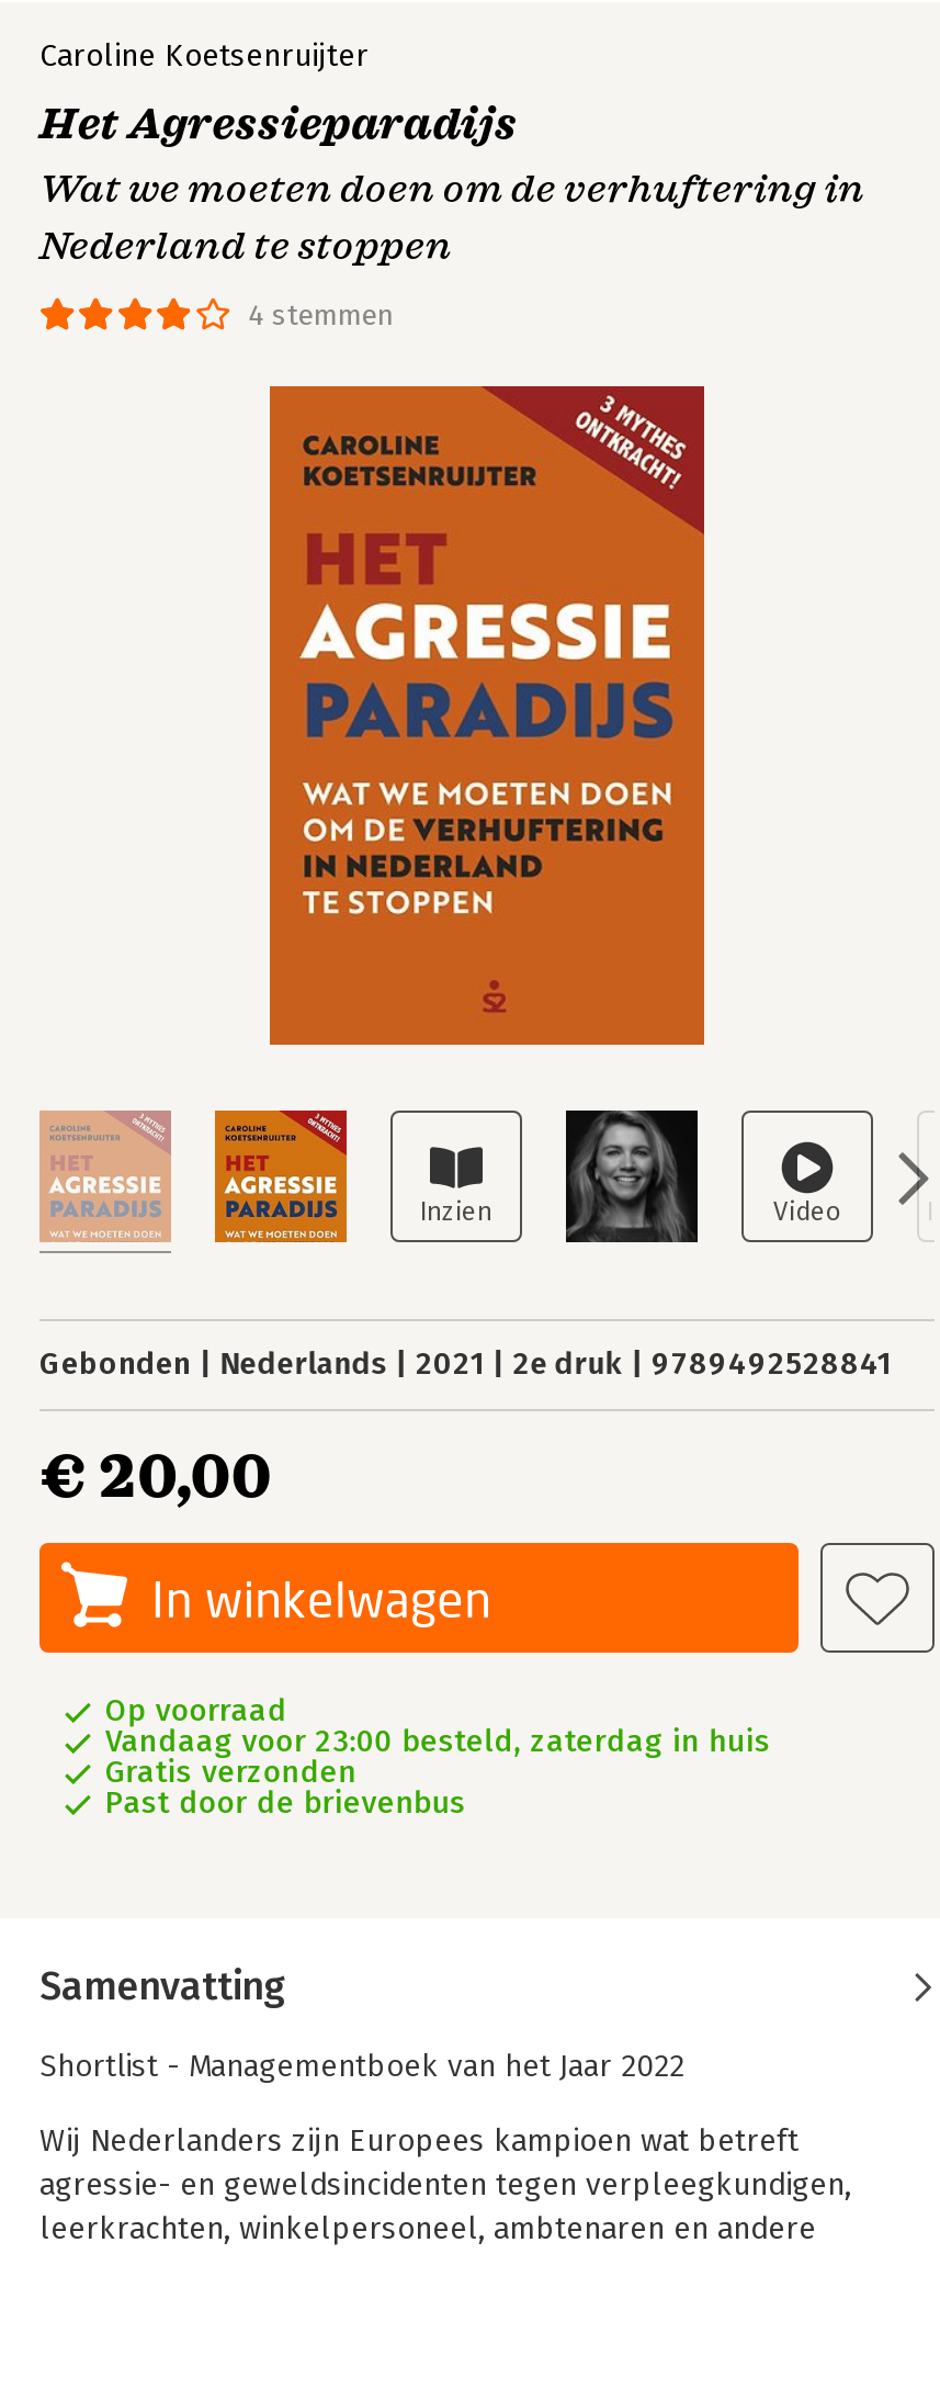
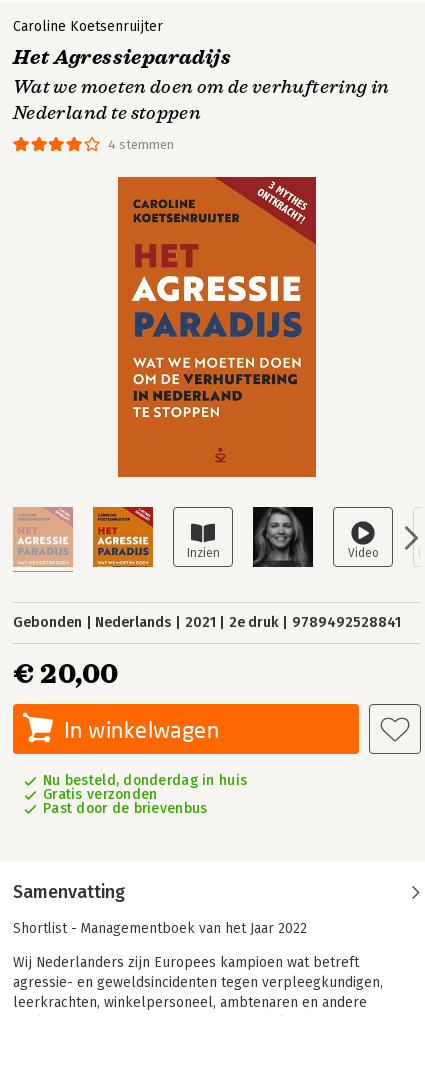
- Op voorraad
- Vandaag voor 23:00 besteld, zaterdag in huis
+ Nu besteld, donderdag in huis
